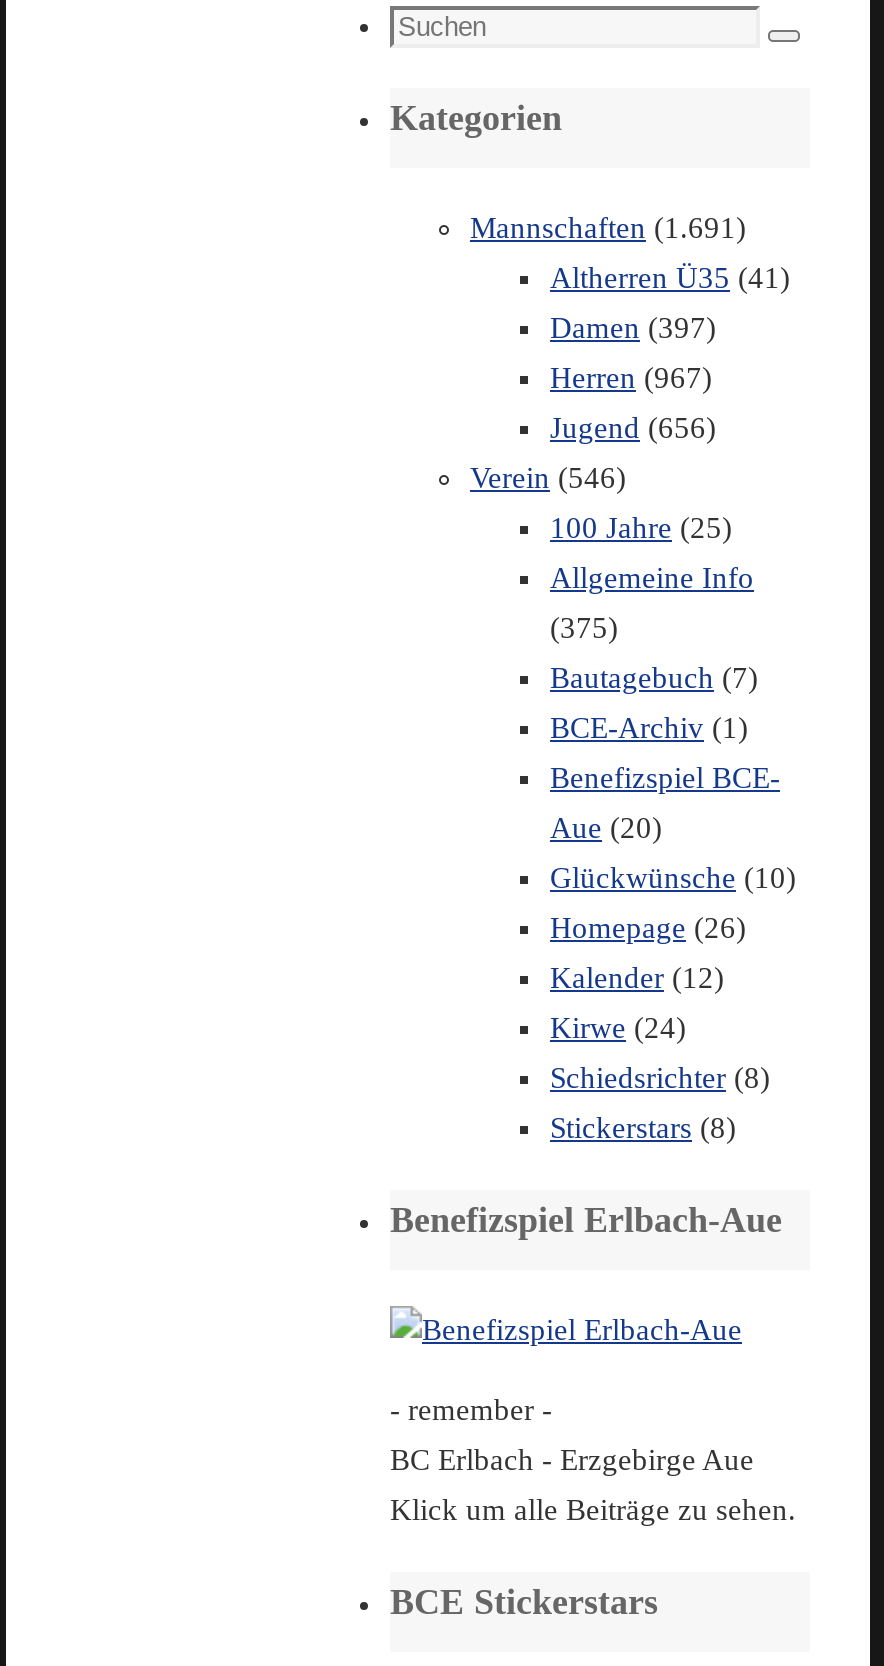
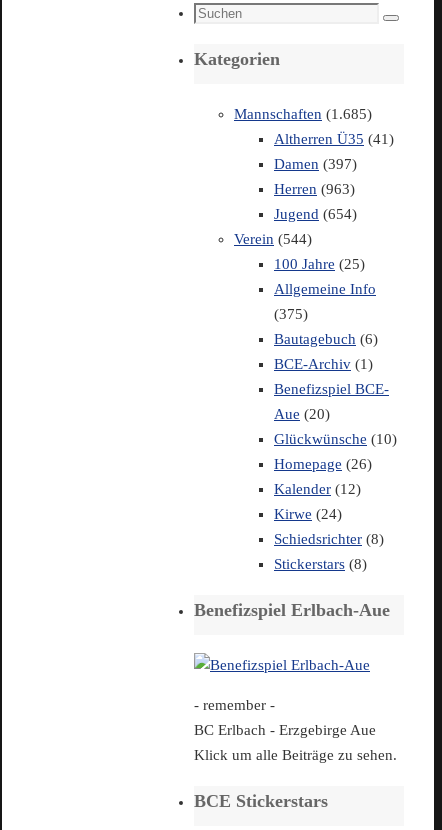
- Mannschaften (1.691)
+ Mannschaften (1.685)

- Herren (967)
+ Herren (963)

- Jugend (656)
+ Jugend (654)

- Verein (546)
+ Verein (544)

- Bautagebuch (7)
+ Bautagebuch (6)
